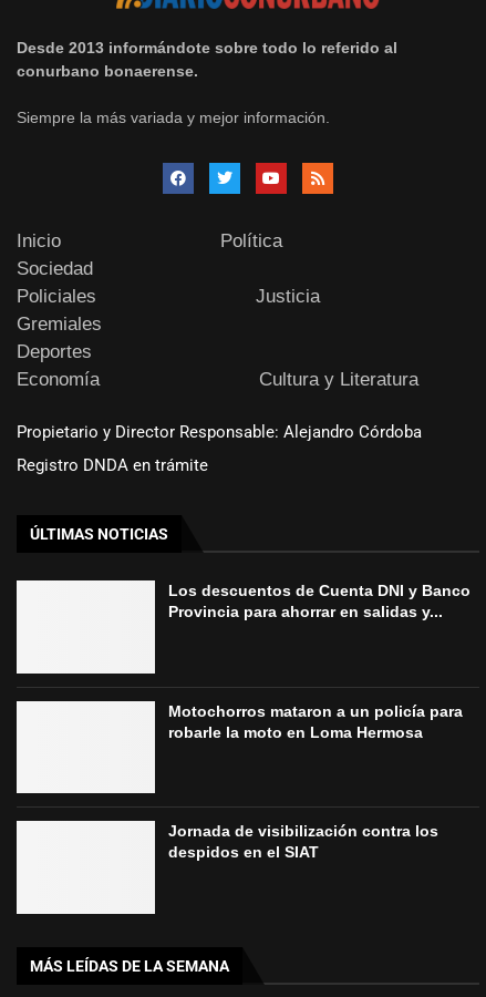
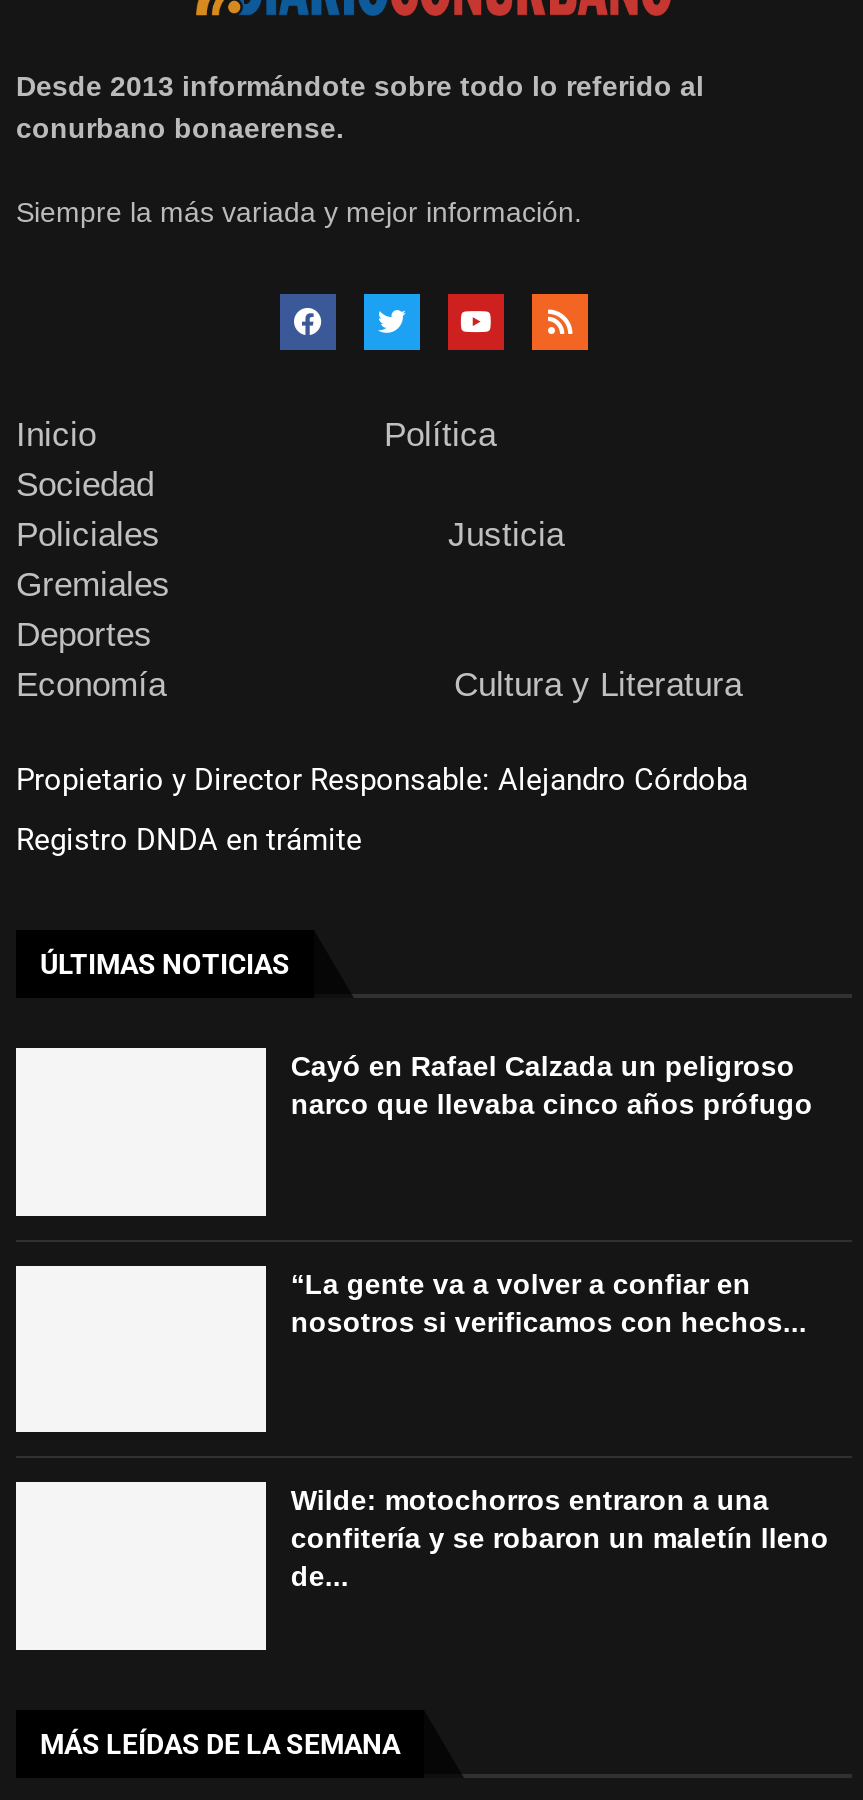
- Los descuentos de Cuenta DNI y Banco
- Provincia para ahorrar en salidas y...
+ Cayó en Rafael Calzada un peligroso
+ narco que llevaba cinco años prófugo

- Motochorros mataron a un policía para
- robarle la moto en Loma Hermosa
+ “La gente va a volver a confiar en
+ nosotros si verificamos con hechos...

- Jornada de visibilización contra los
- despidos en el SIAT
+ Wilde: motochorros entraron a una
+ confitería y se robaron un maletín lleno
+ de...
